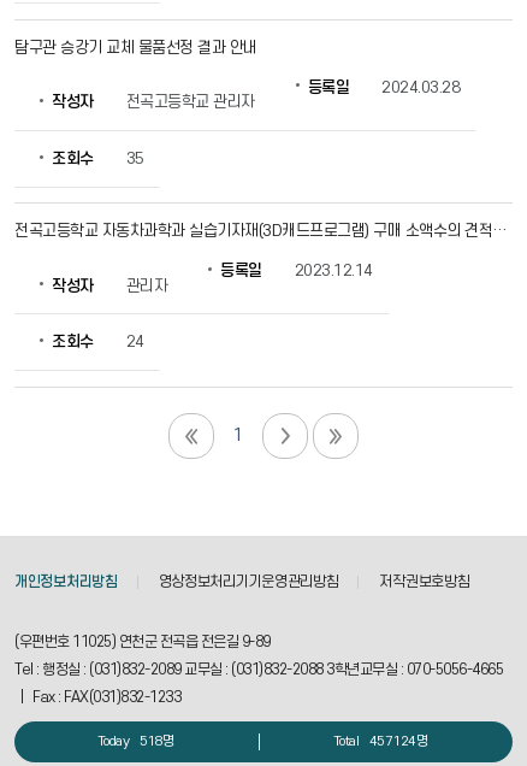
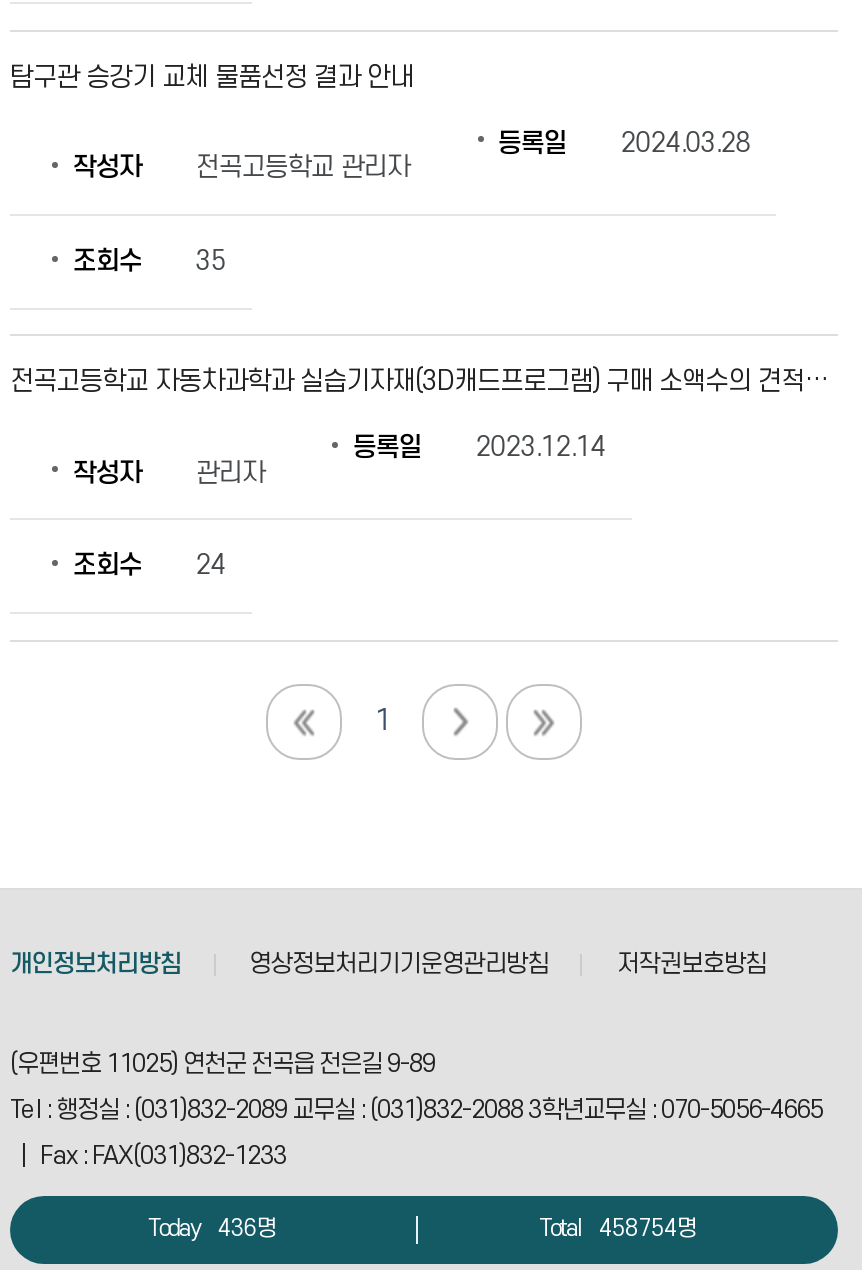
- Today 518명
+ Today 436명

- Total 457124명
+ Total 458754명
